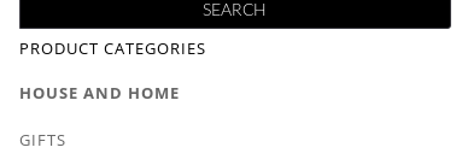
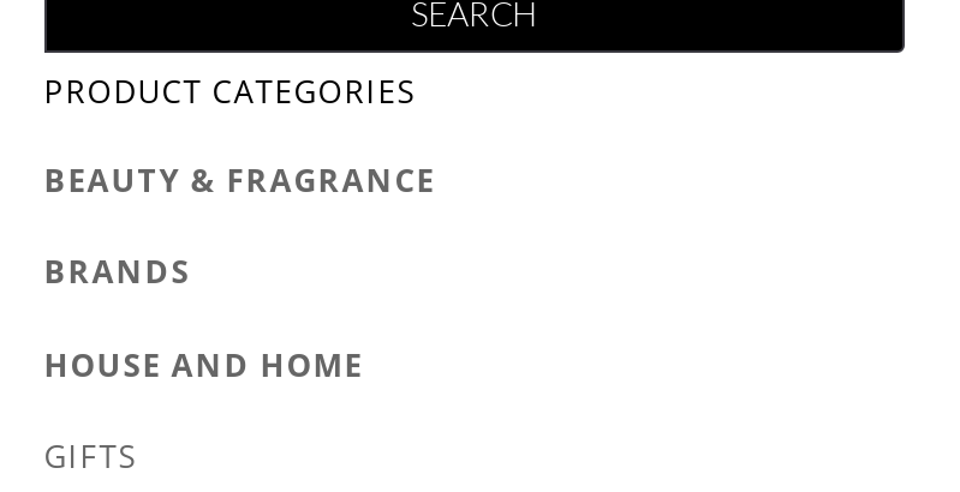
+ BEAUTY & FRAGRANCE
+ BRANDS
